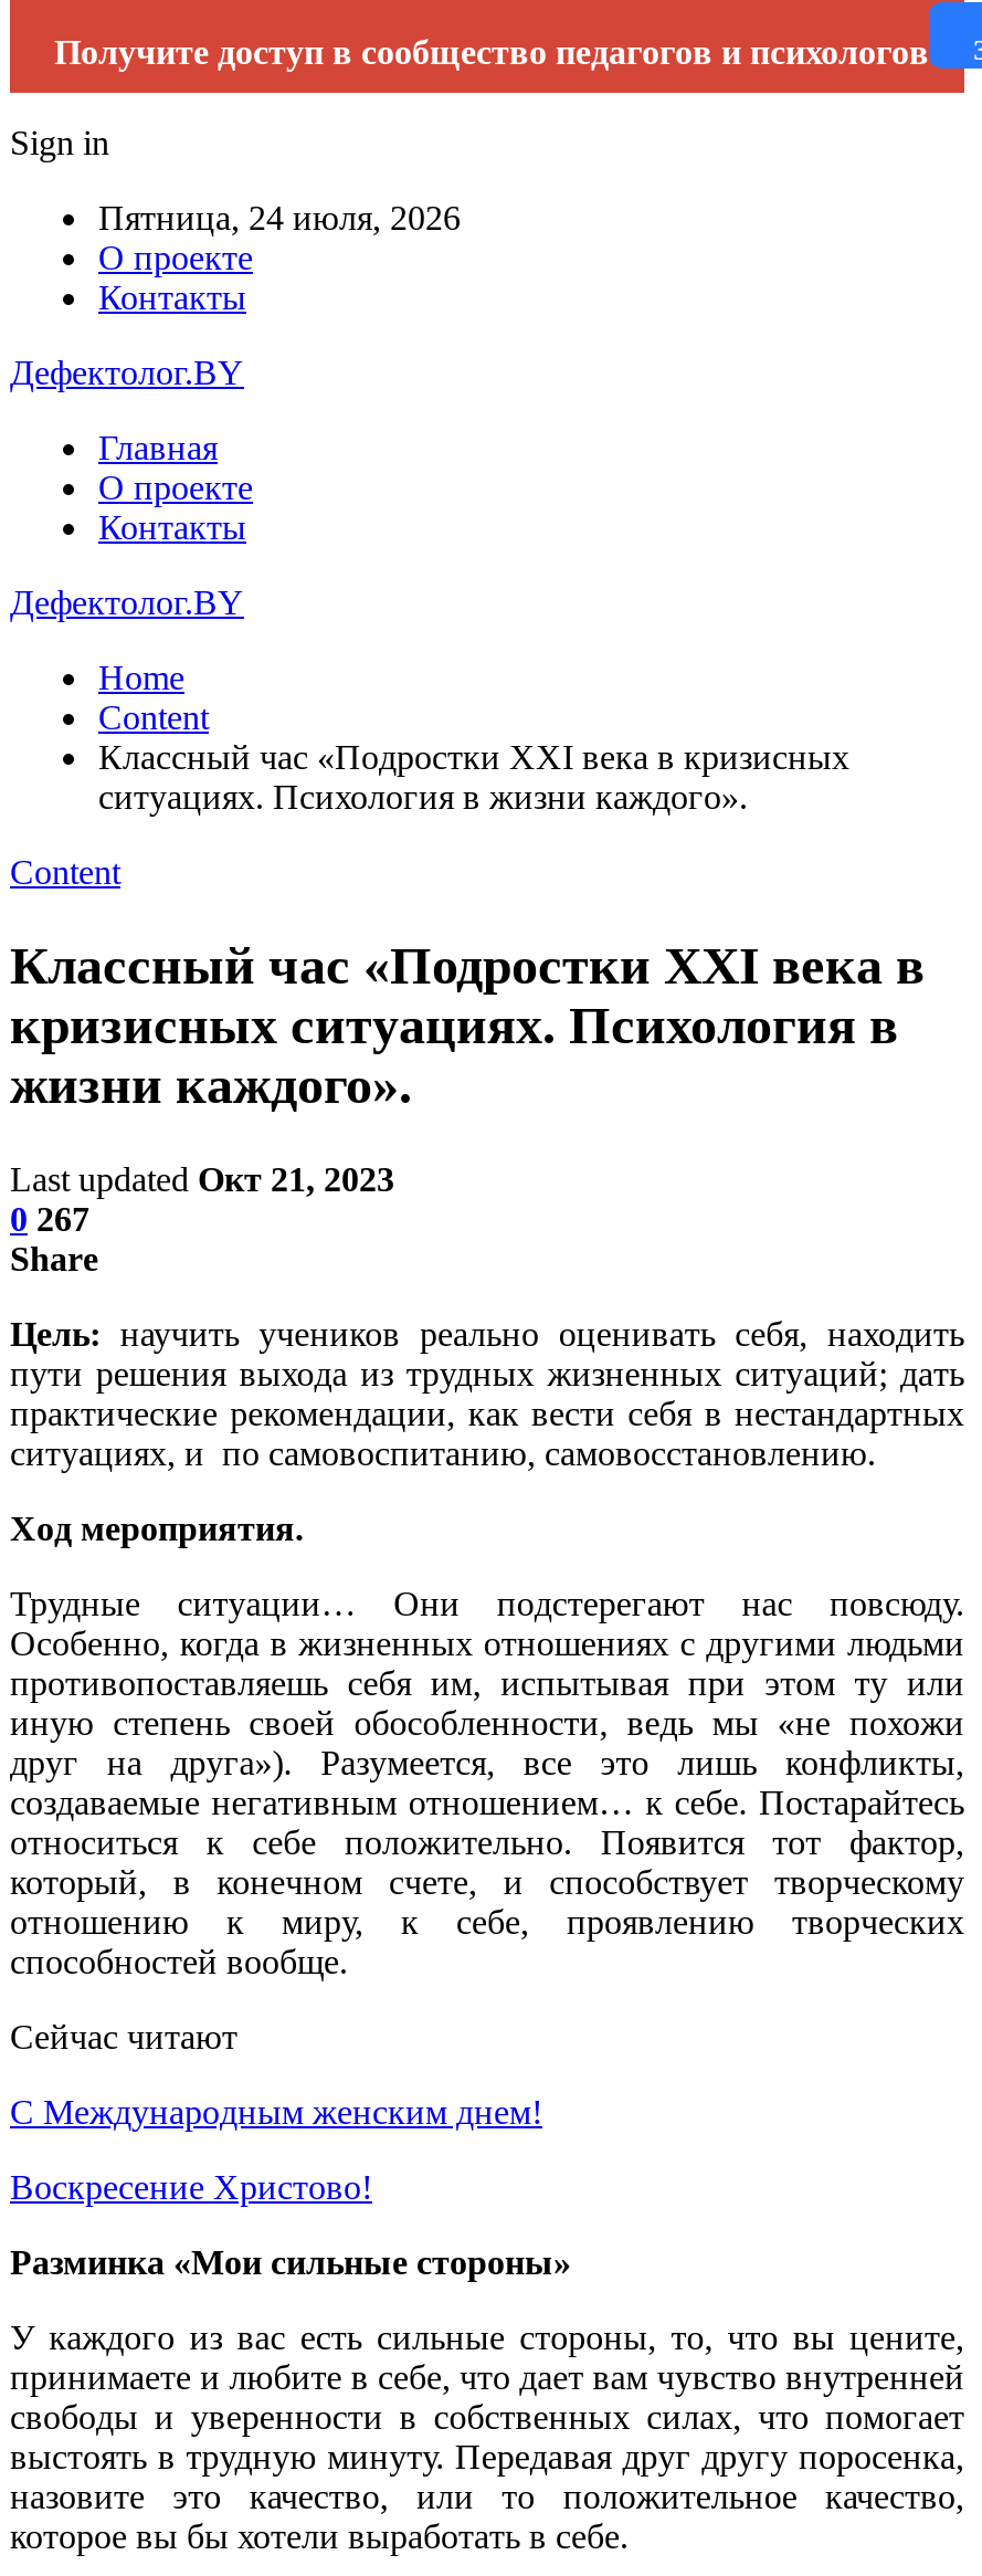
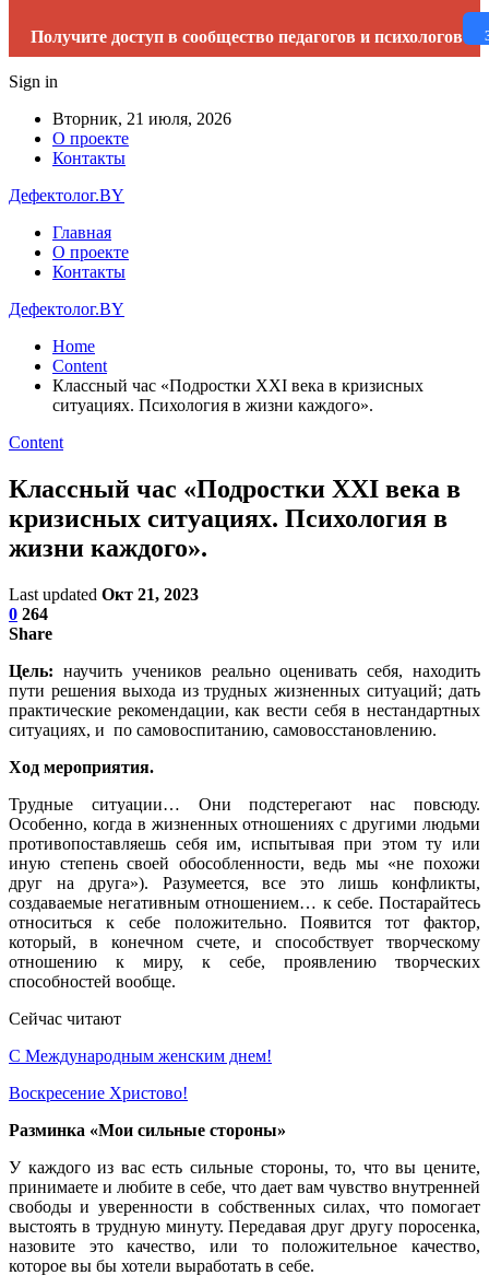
- Пятница, 24 июля, 2026
+ Вторник, 21 июля, 2026

- 0 267
+ 0 264
